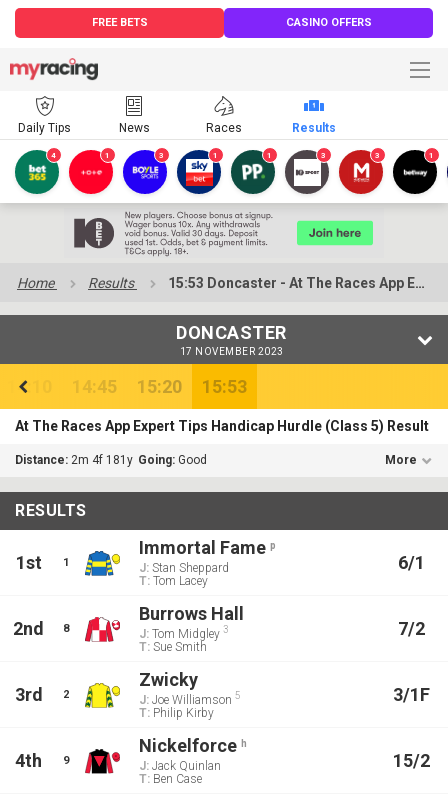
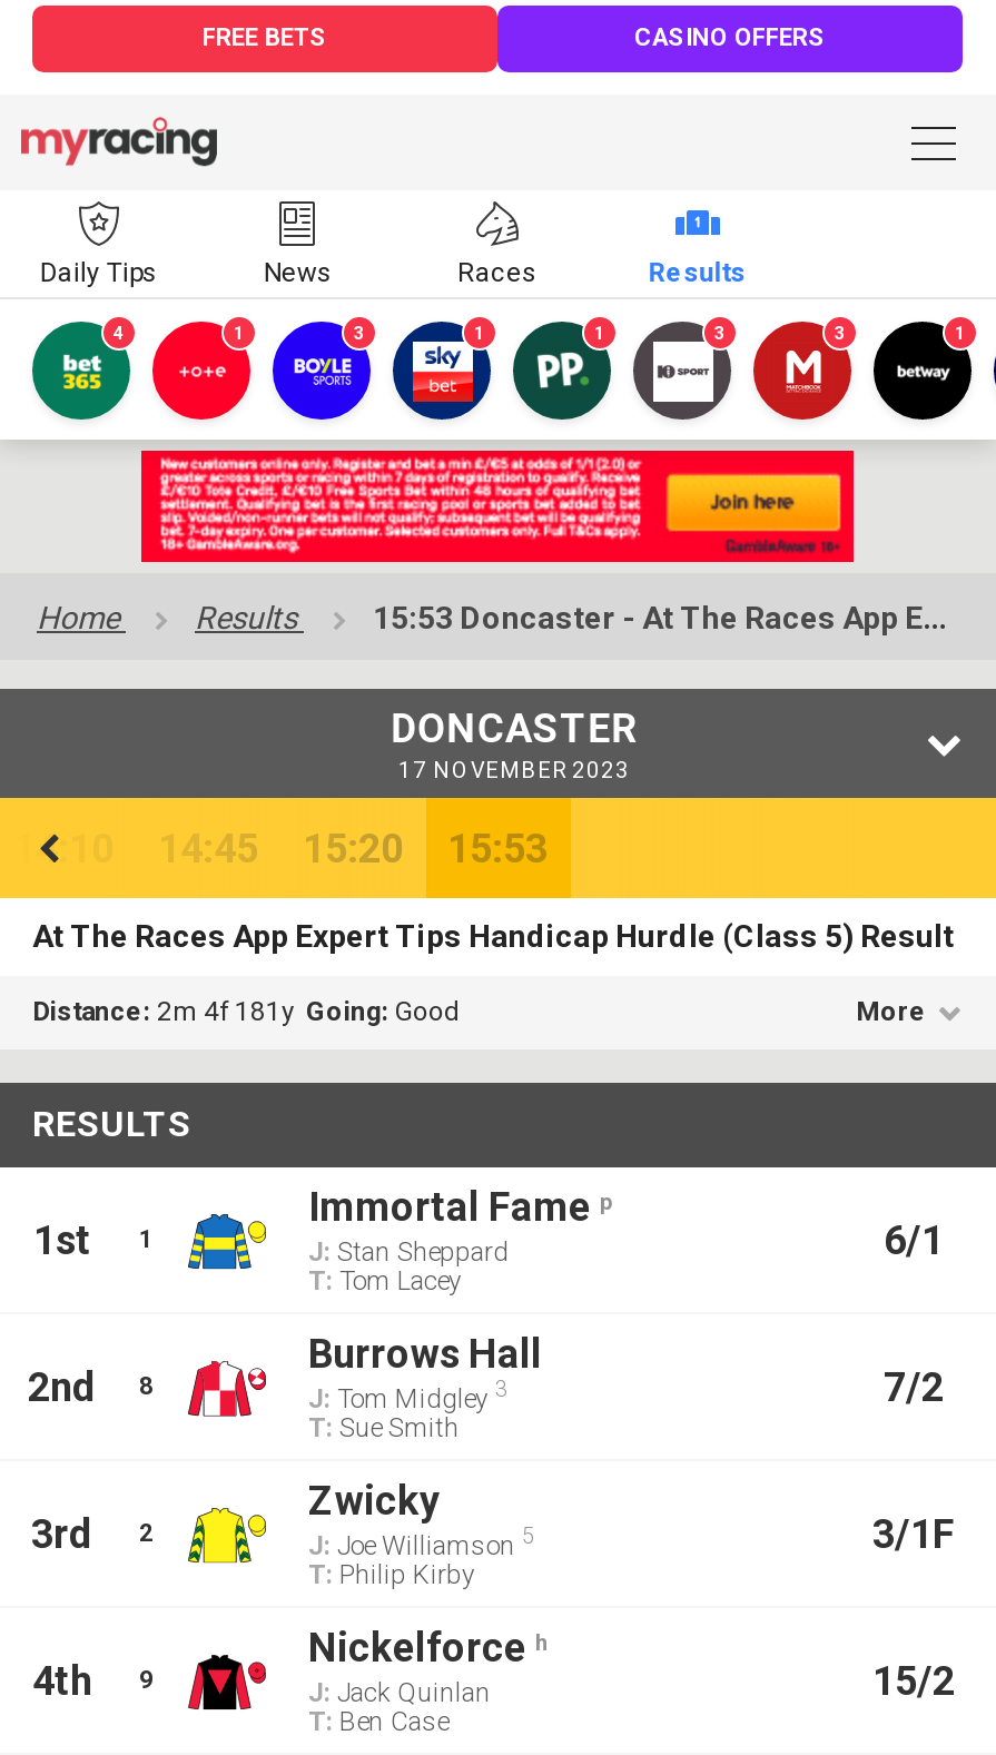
- [image]
+ [image]
